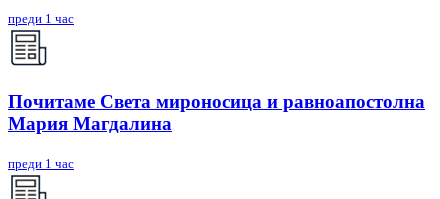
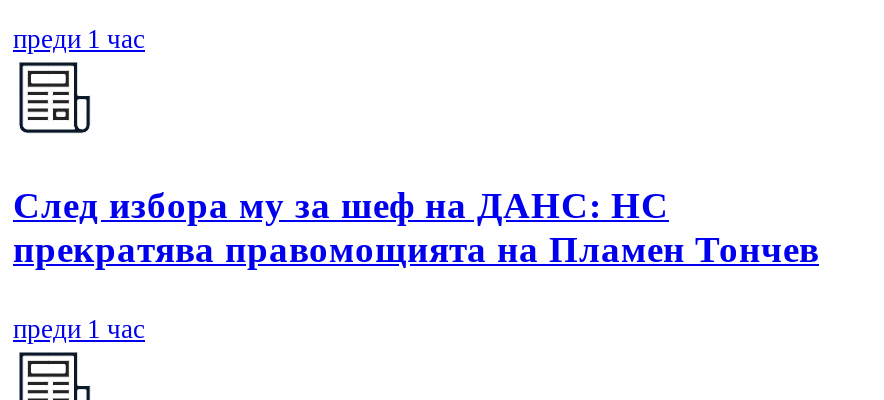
- Почитаме Света мироносица и равноапостолна
- Мария Магдалина
+ След избора му за шеф на ДАНС: НС
+ прекратява правомощията на Пламен Тончев
